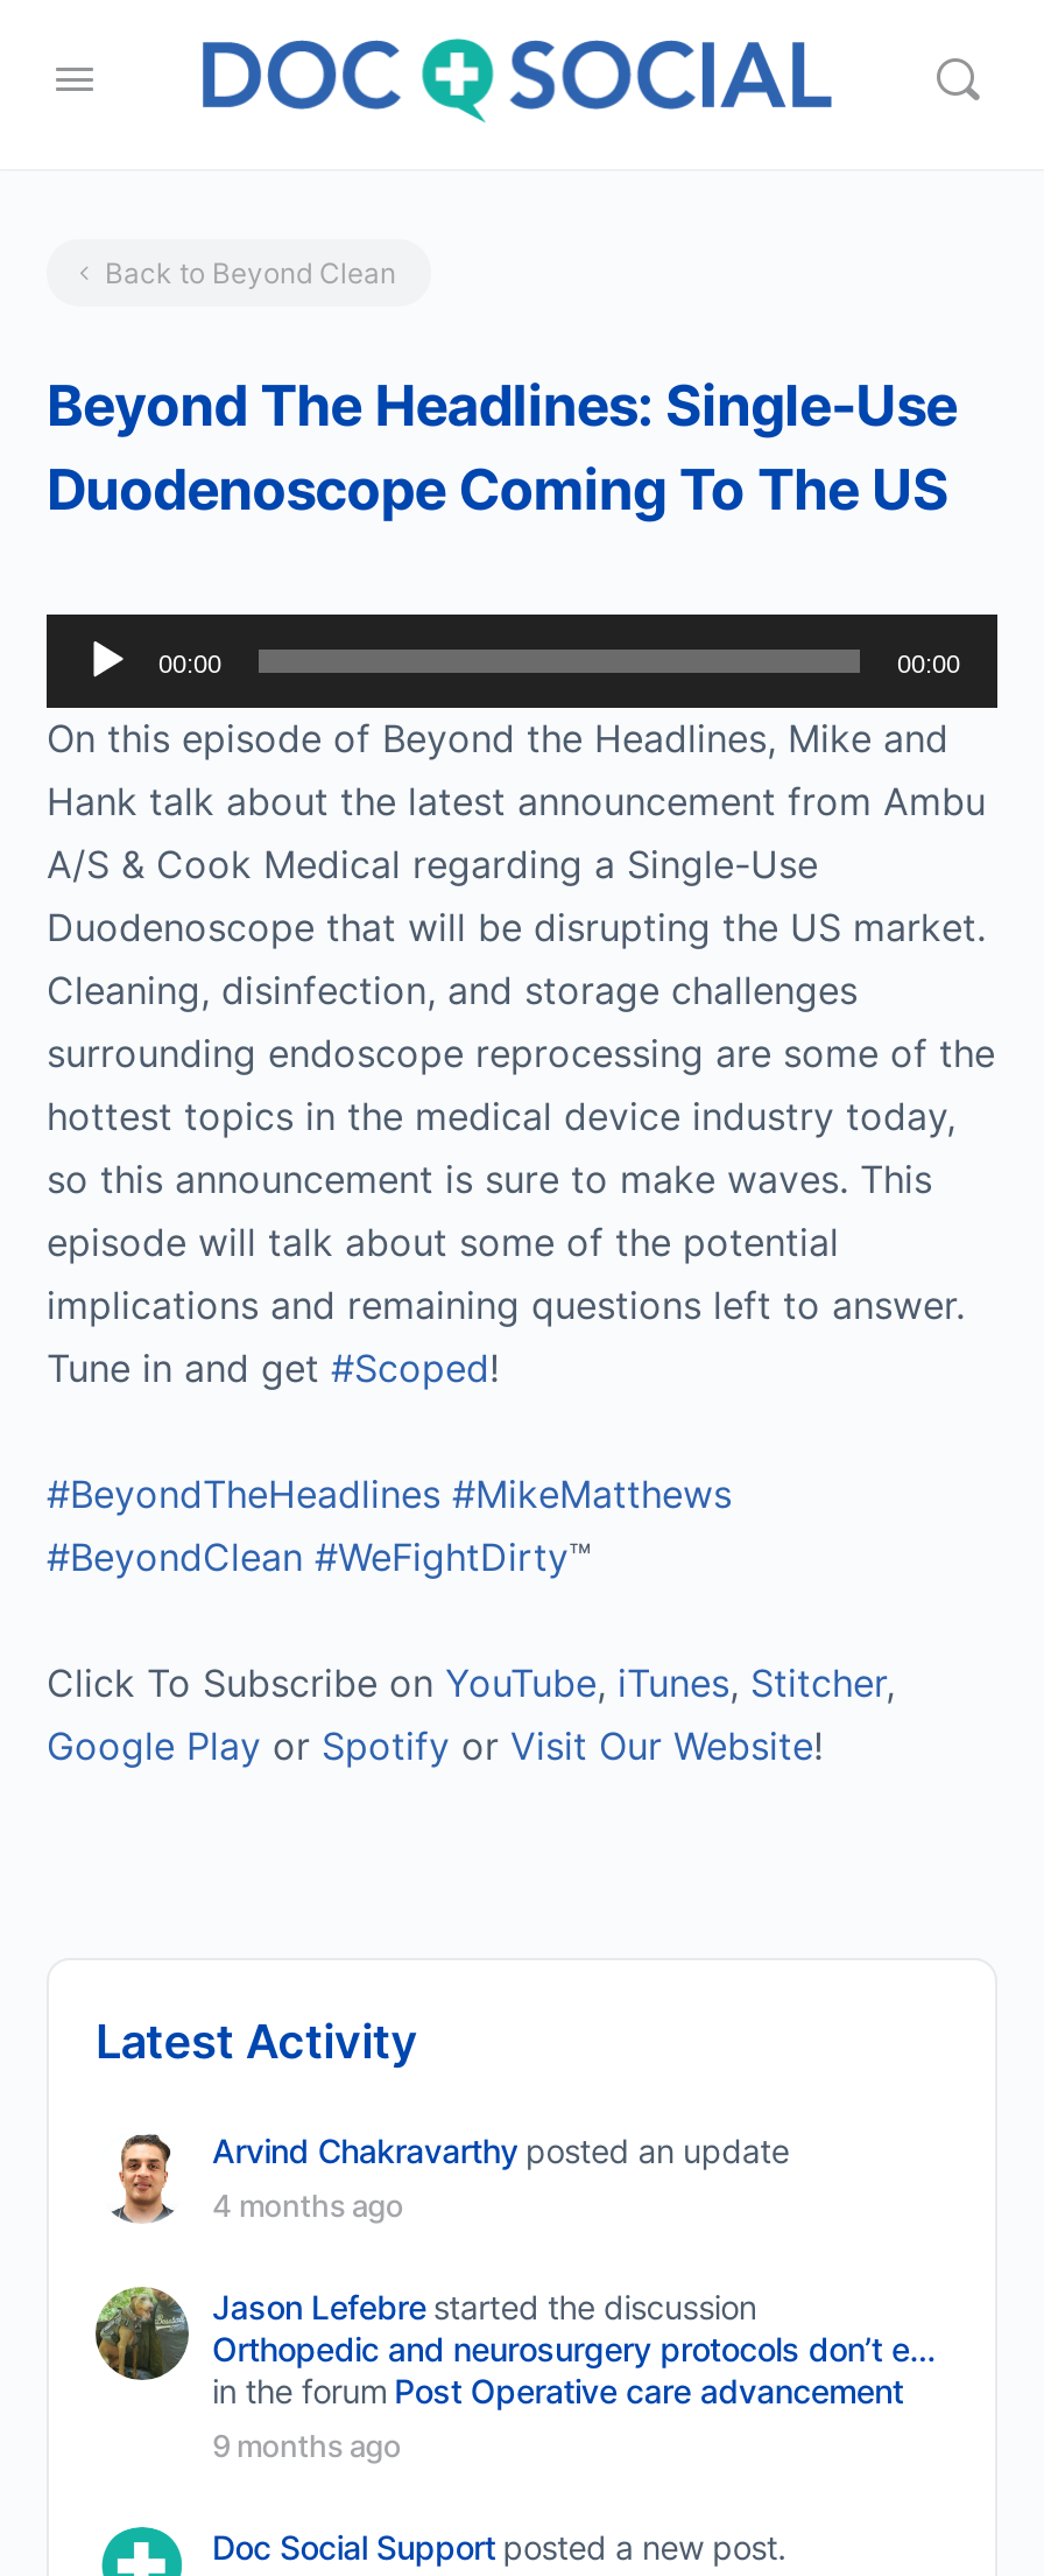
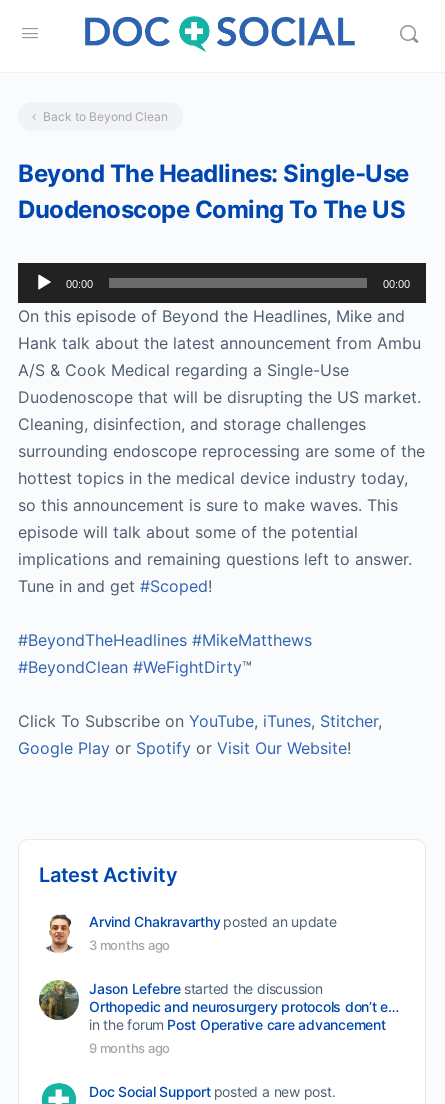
- 4 months ago
+ 3 months ago
